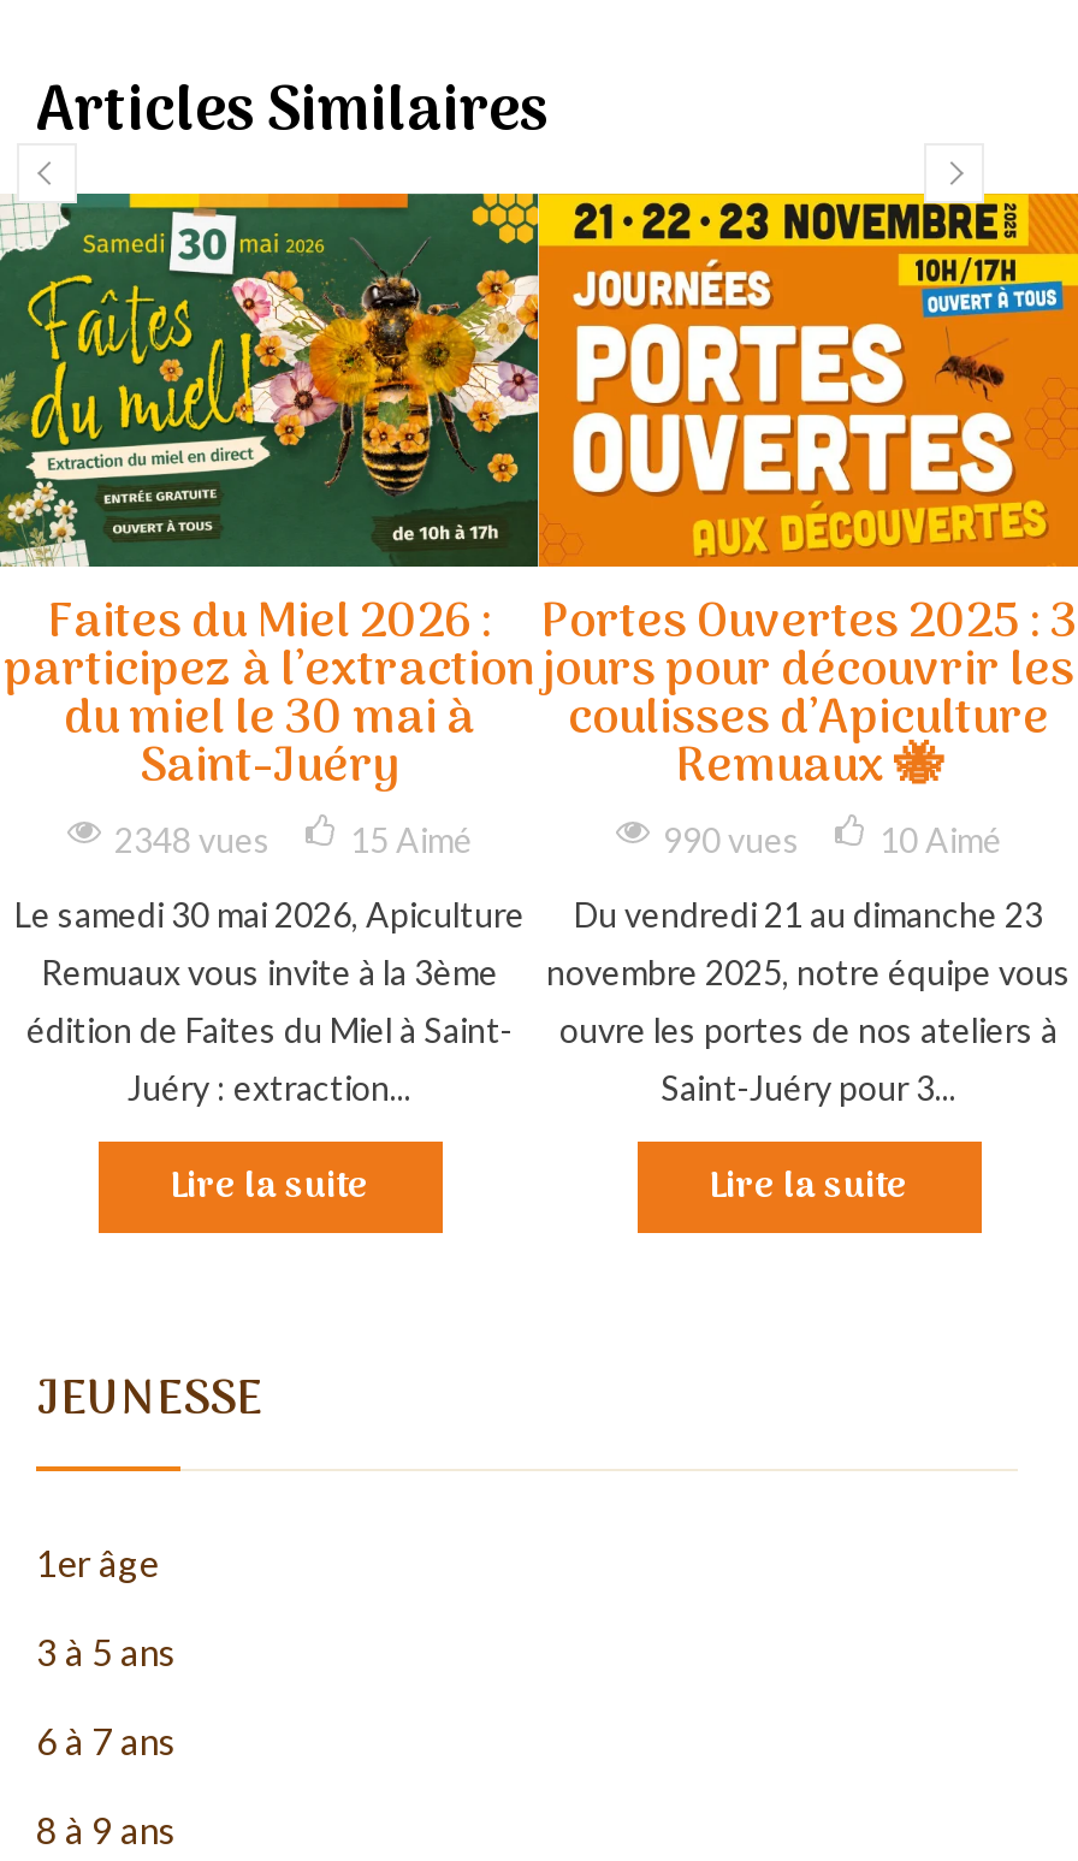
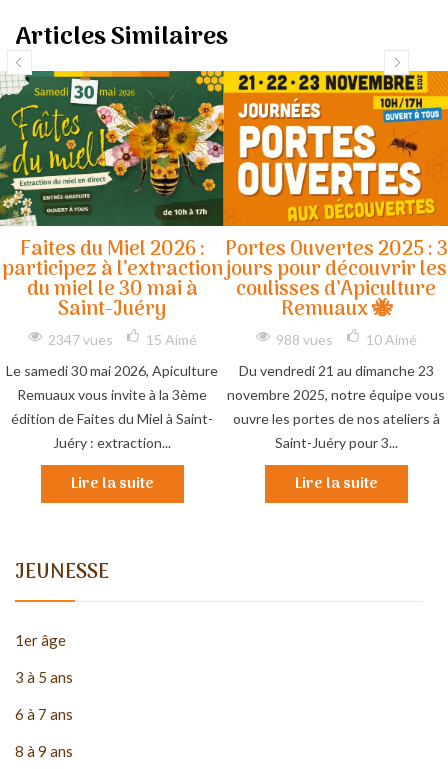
- 2348 vues 15 Aimé
+ 2347 vues 15 Aimé

- 990 vues 10 Aimé
+ 988 vues 10 Aimé
